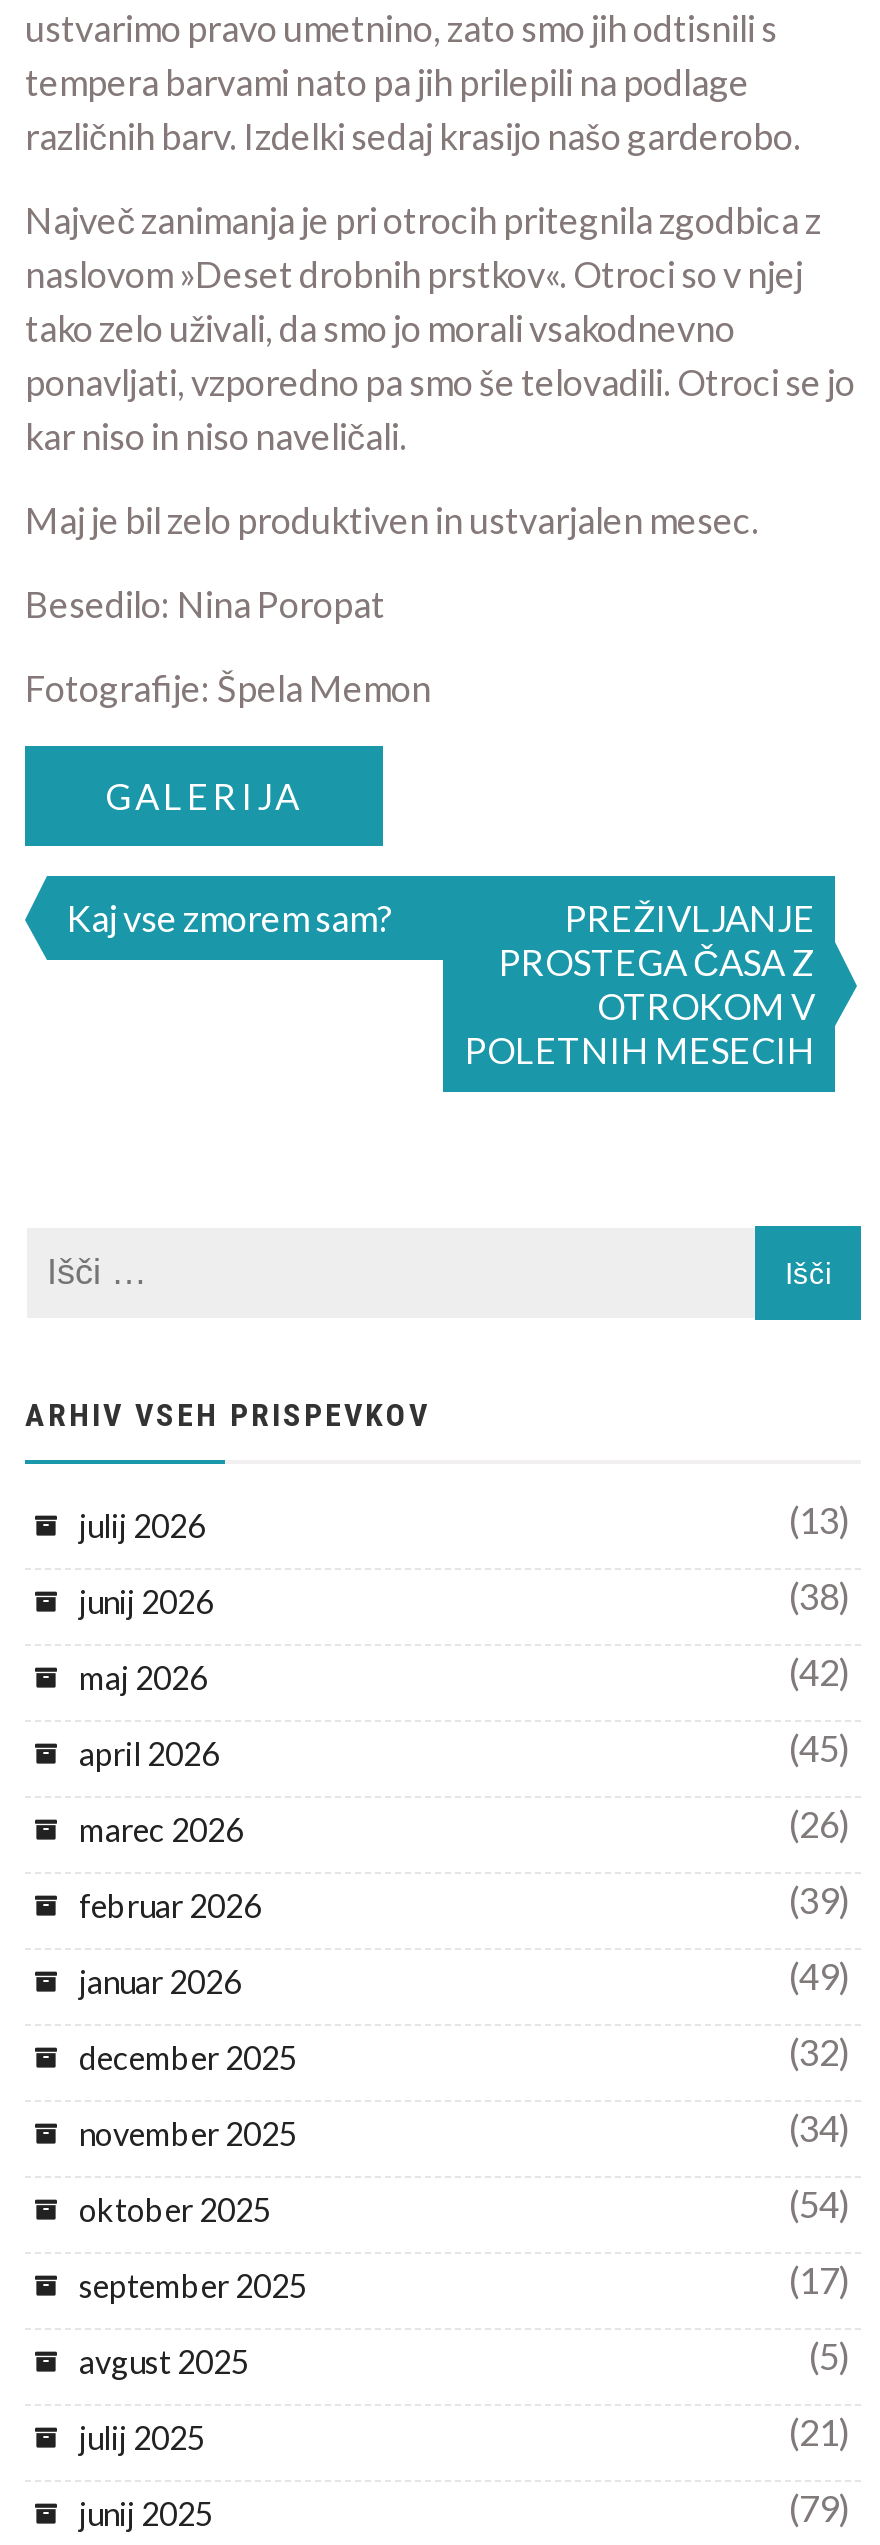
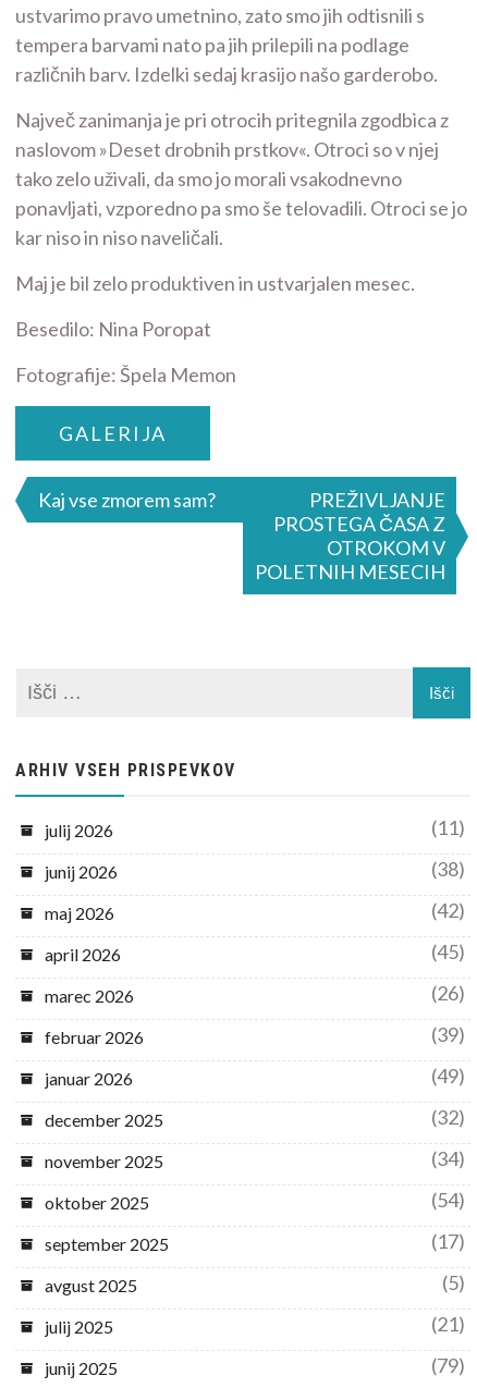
- (13)
+ (11)
